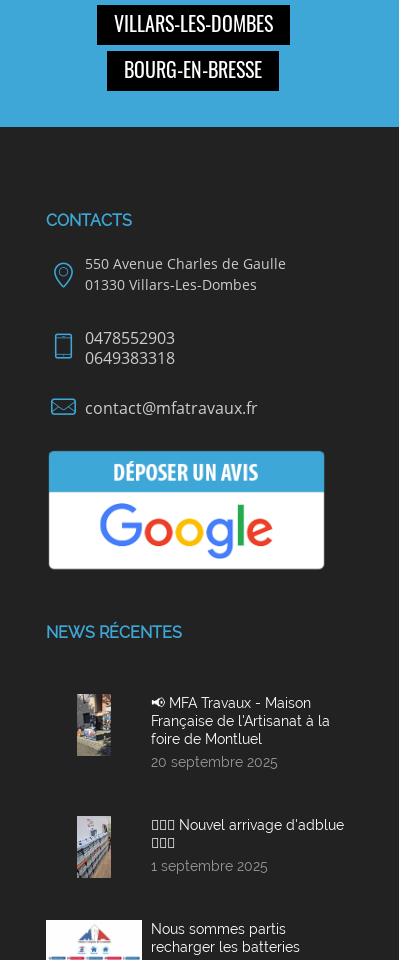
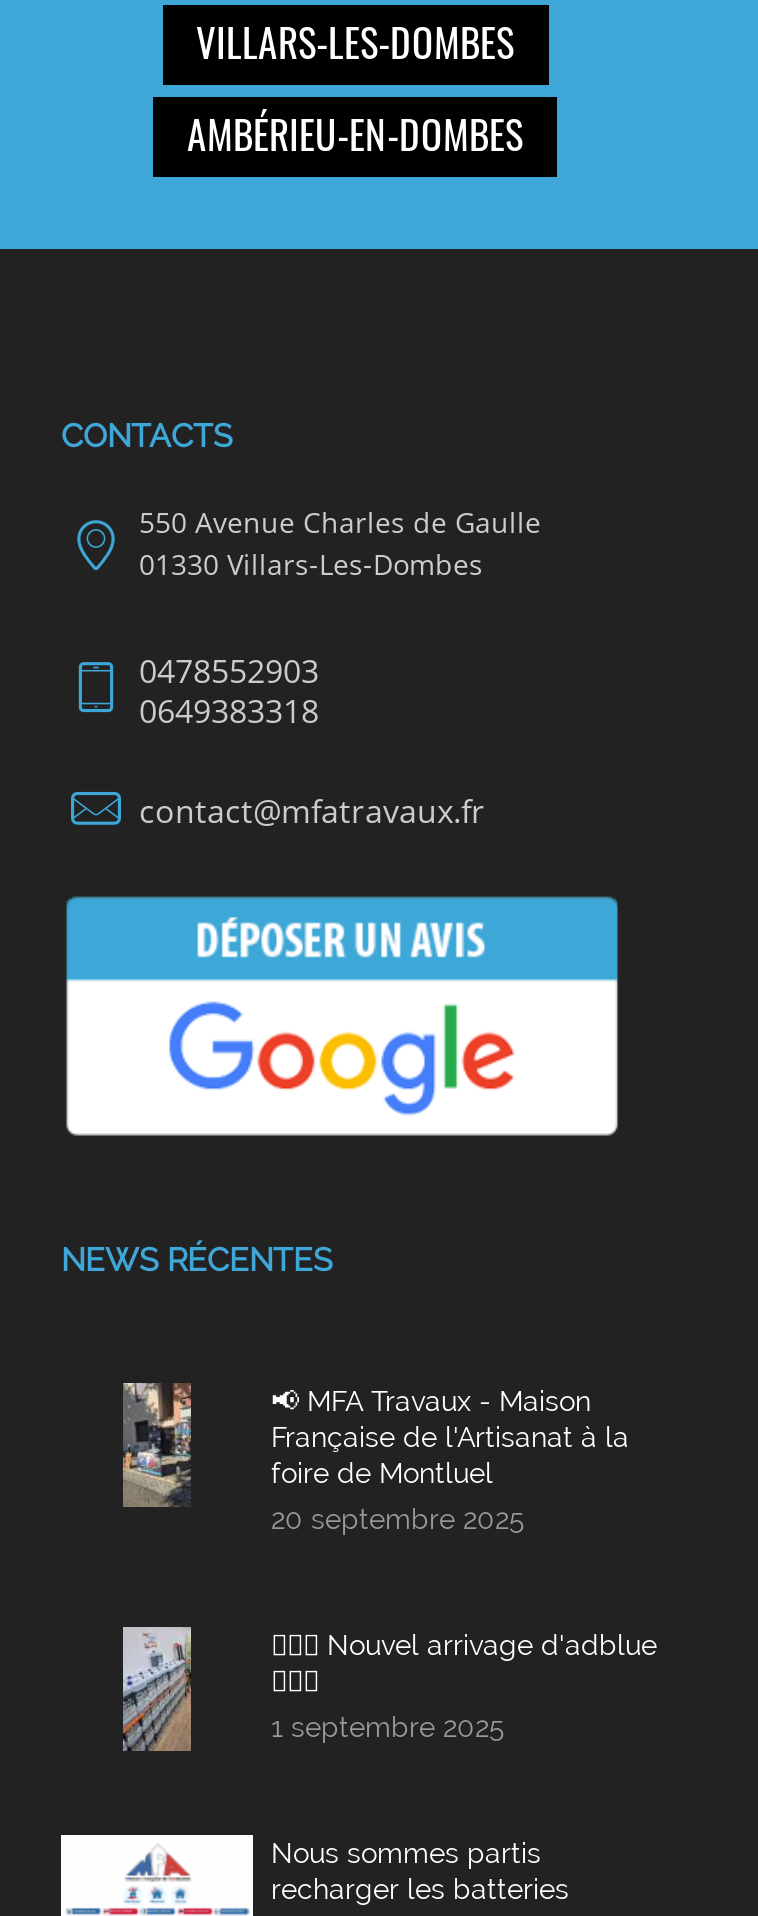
- BOURG-EN-BRESSE
+ AMBÉRIEU-EN-DOMBES
